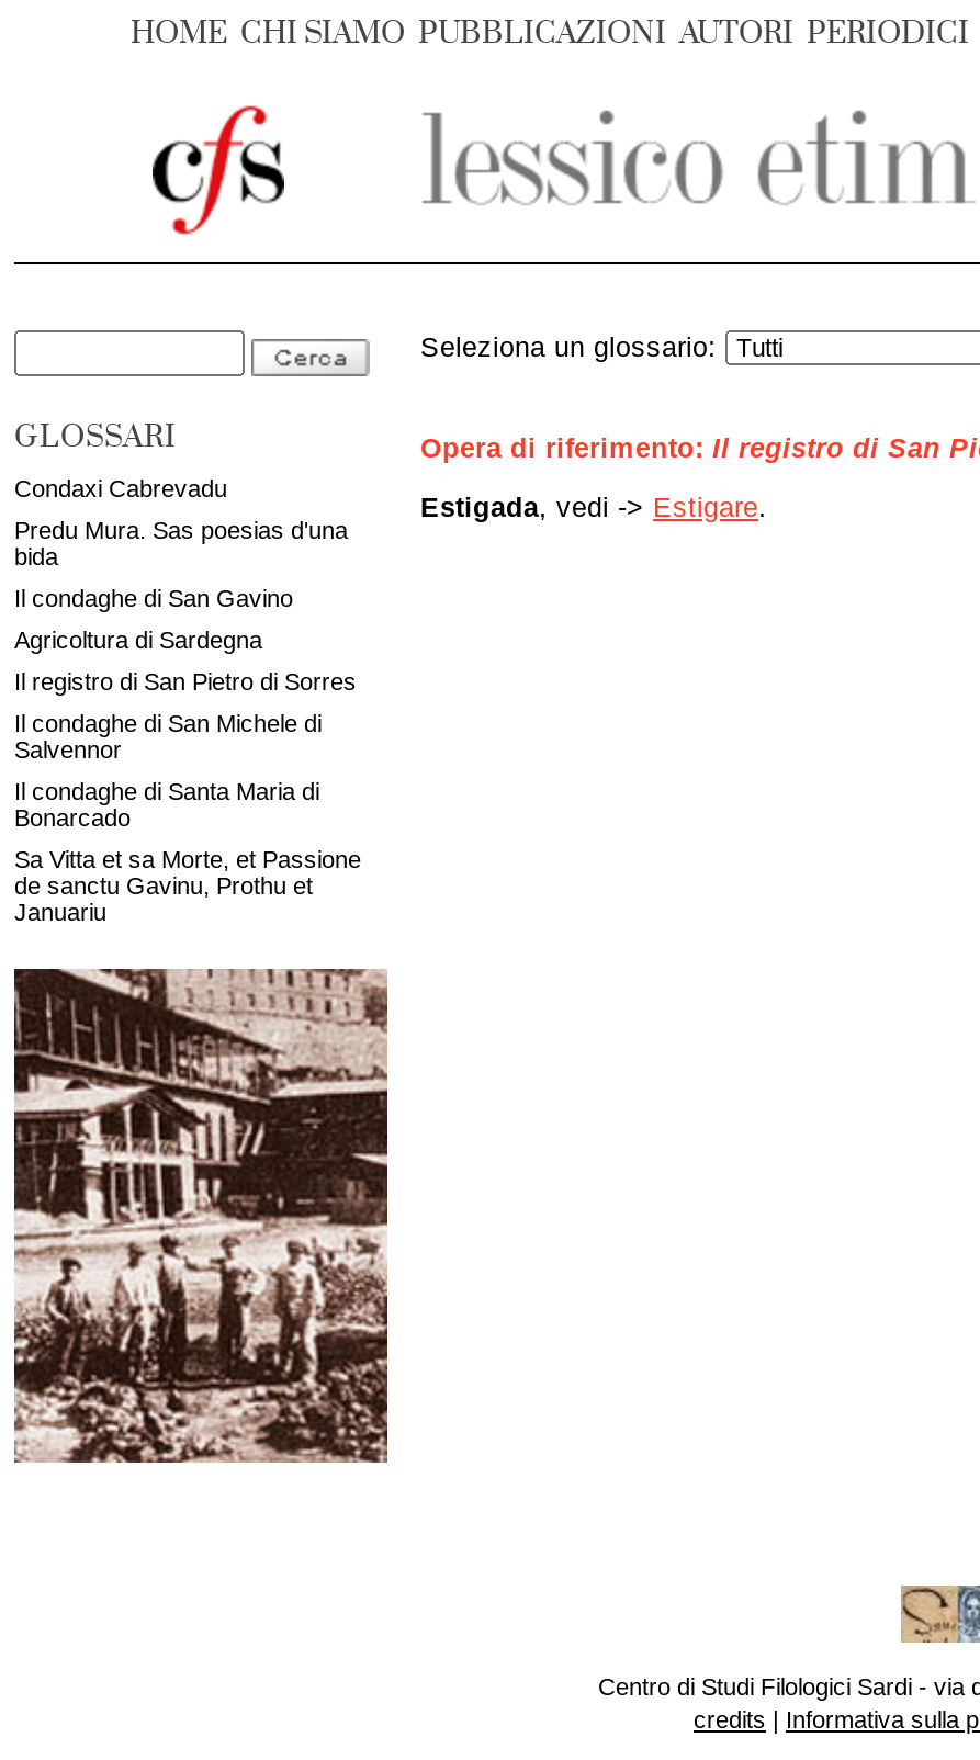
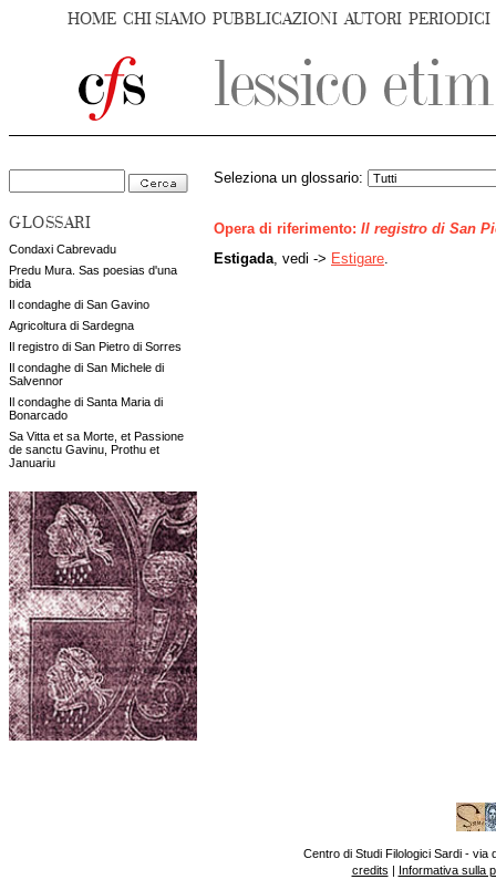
- [image]
+ [image]
